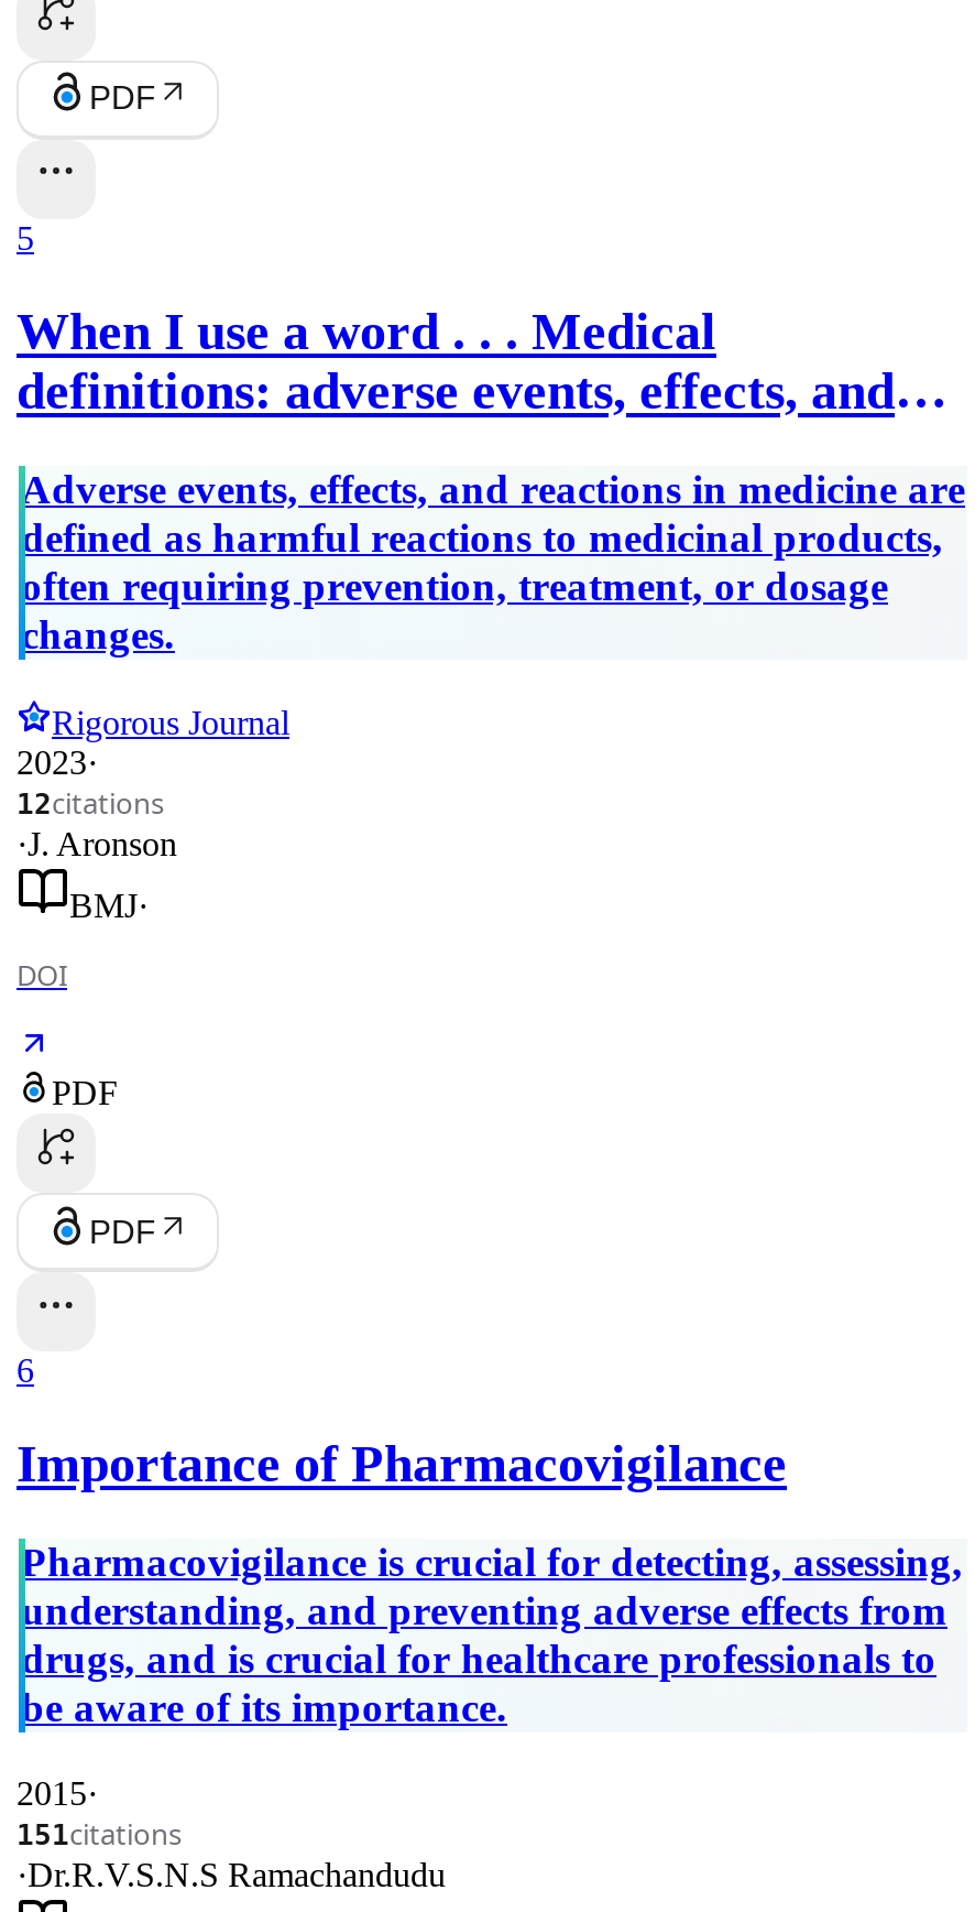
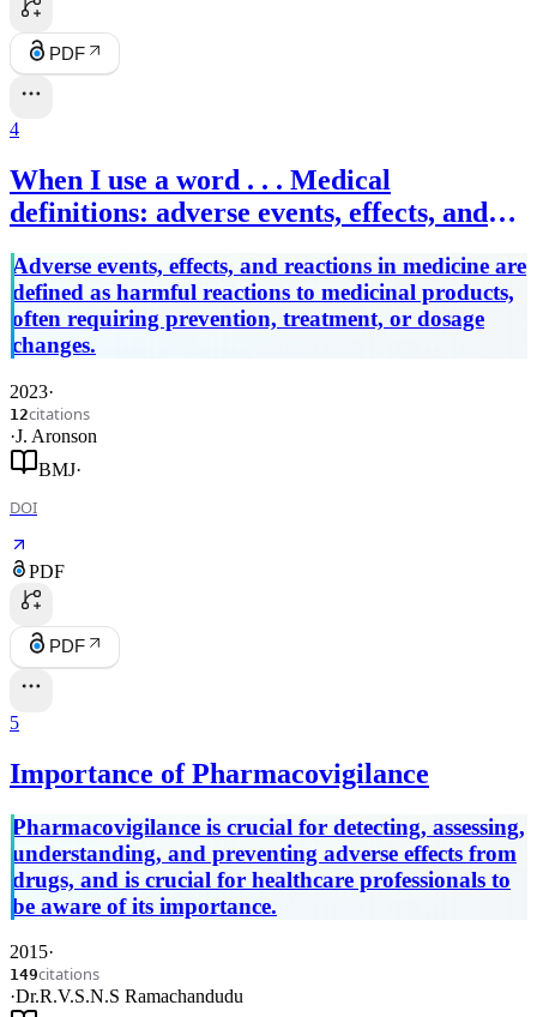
- 5
+ 4

- Rigorous Journal

- 6
+ 5

- 151citations
+ 149citations
